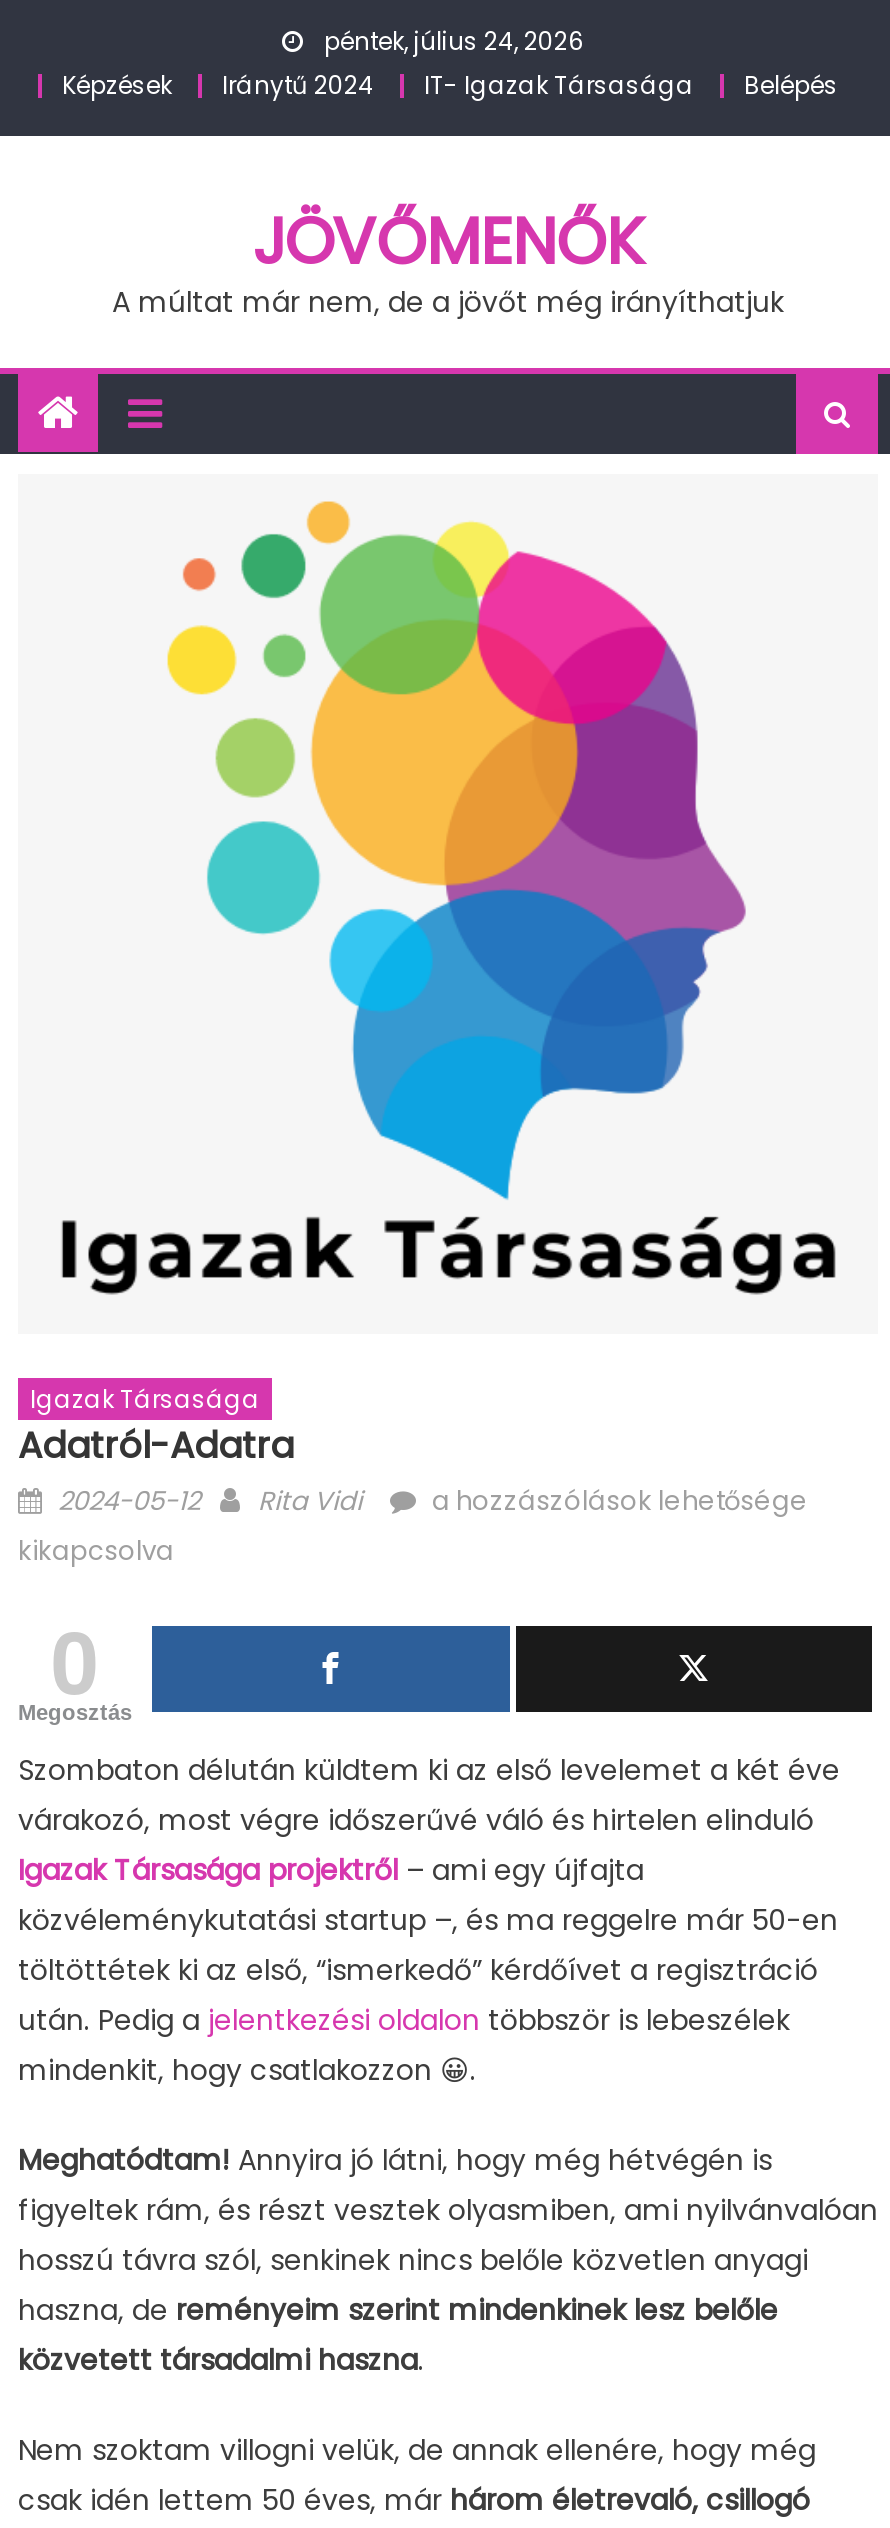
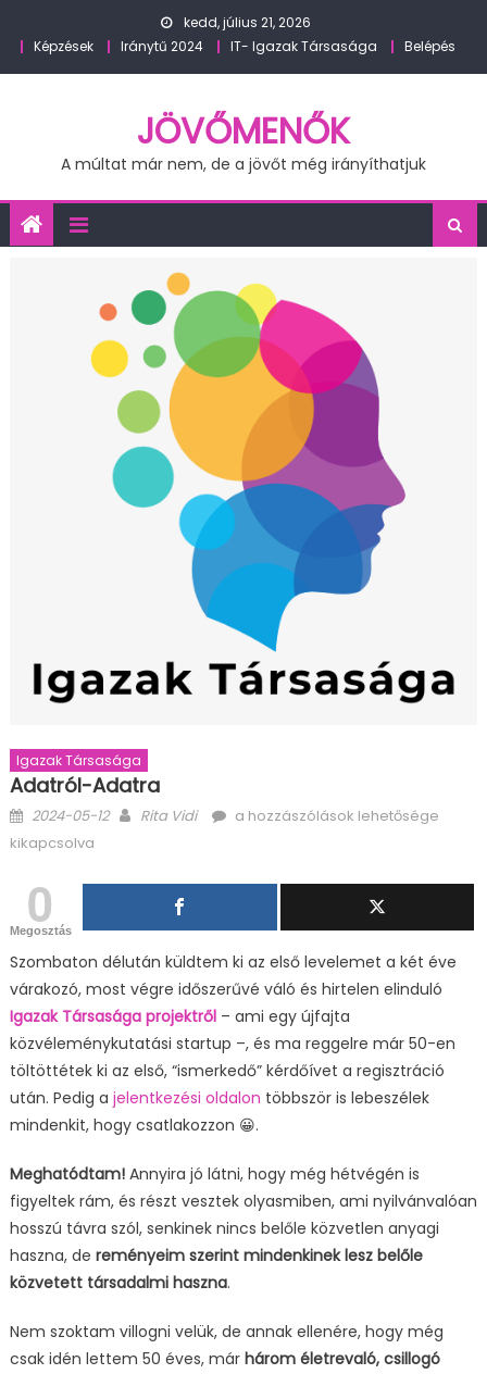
- péntek, július 24, 2026
+ kedd, július 21, 2026
